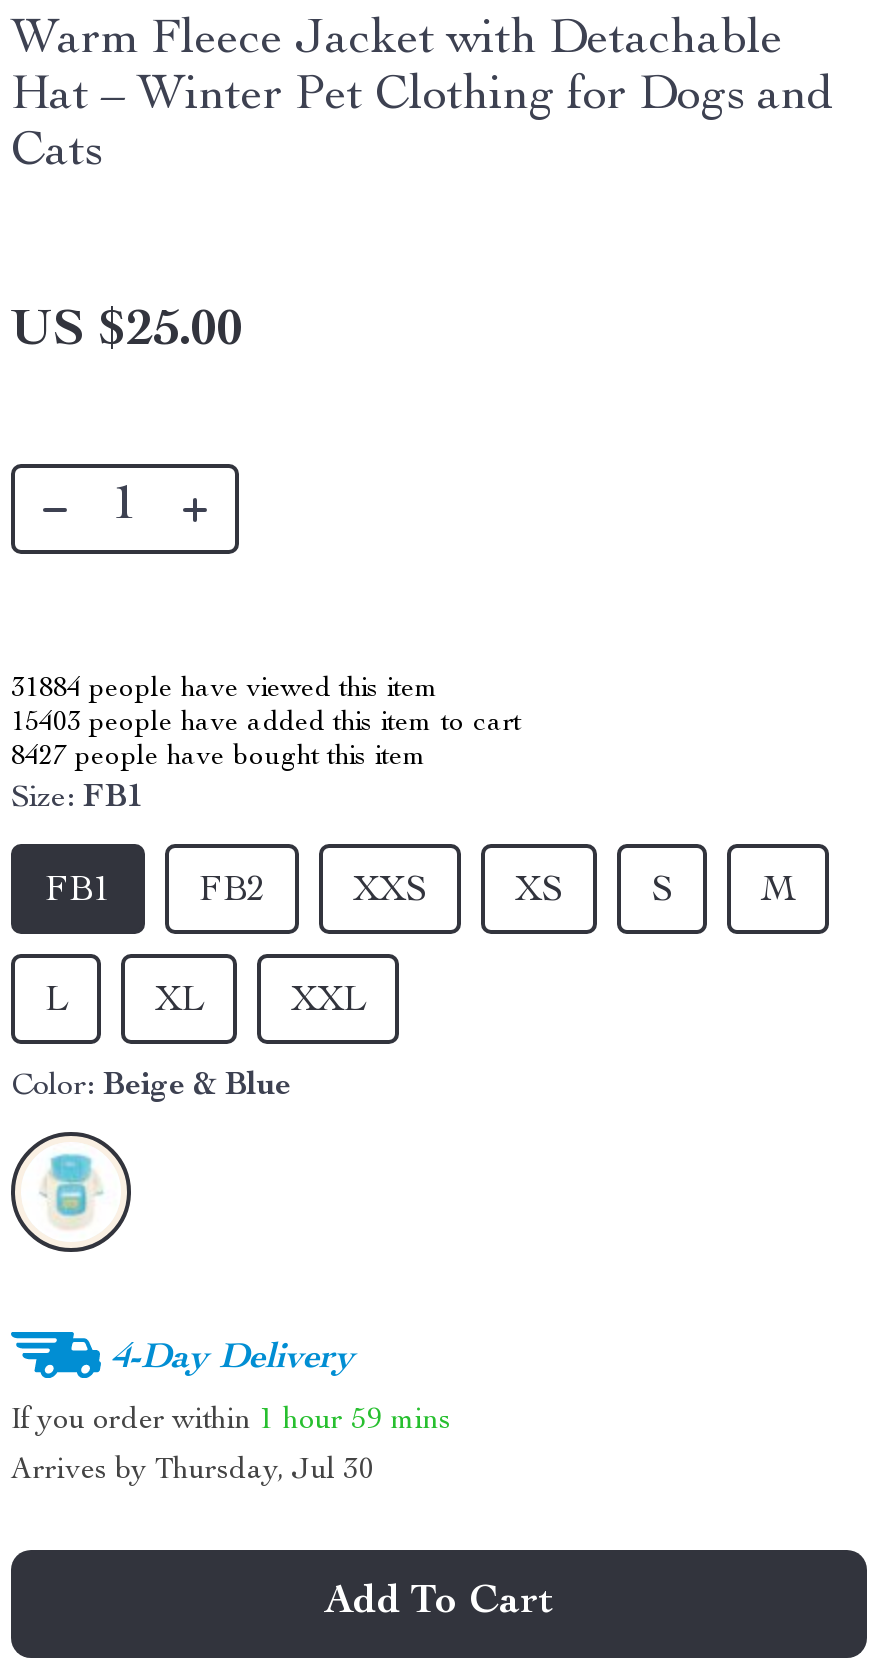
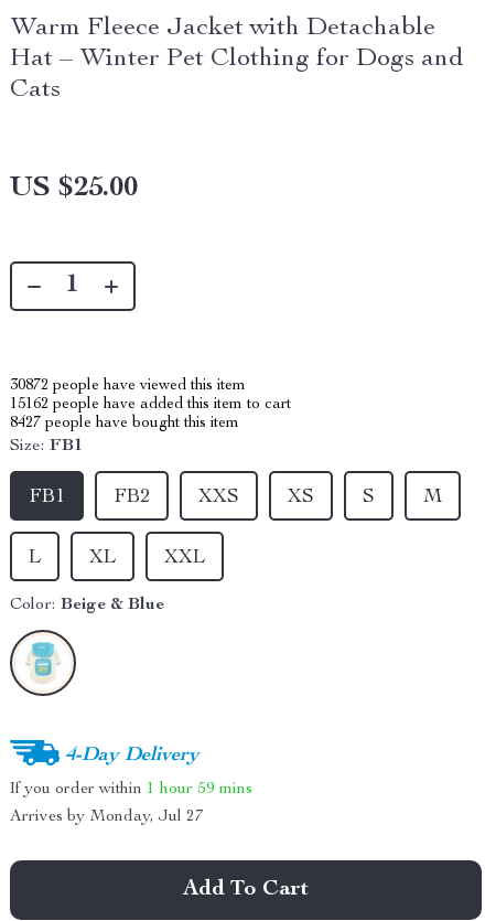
- 31884 people have viewed this item
+ 30872 people have viewed this item

- 15403 people have added this item to cart
+ 15162 people have added this item to cart

- Arrives by Thursday, Jul 30
+ Arrives by Monday, Jul 27
